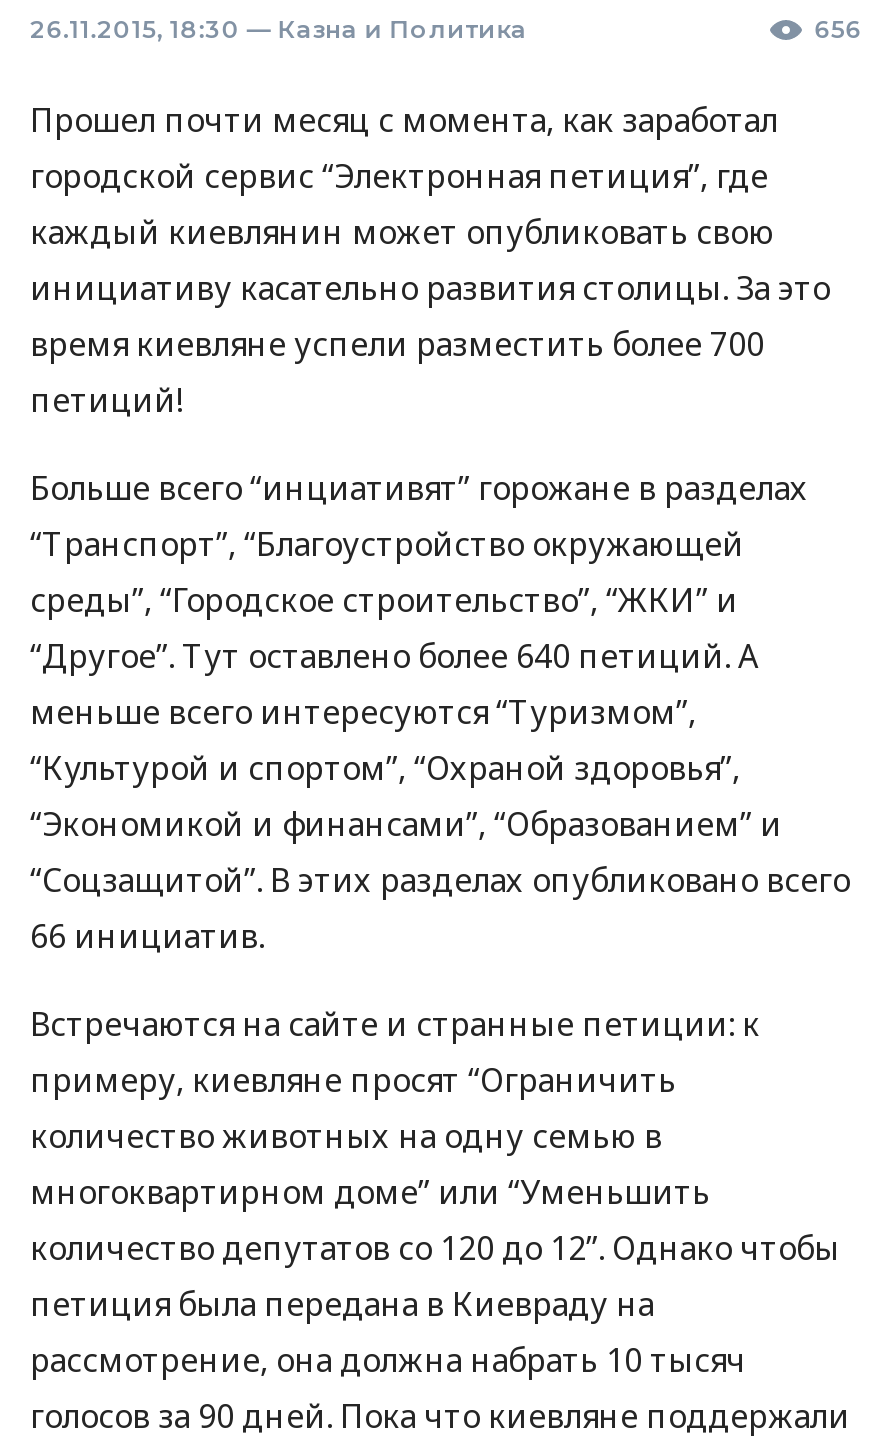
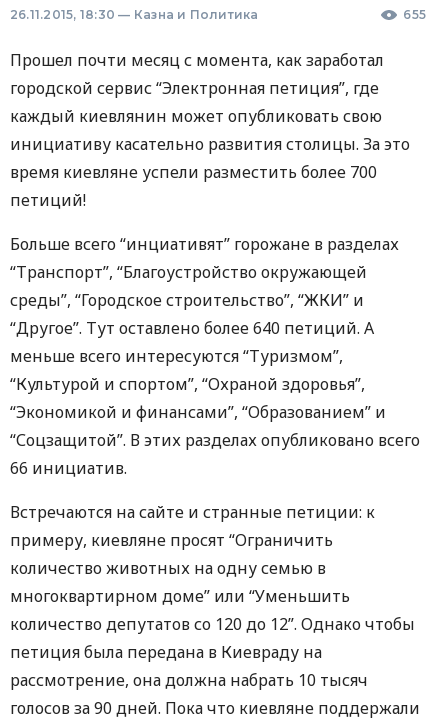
- 656
+ 655
